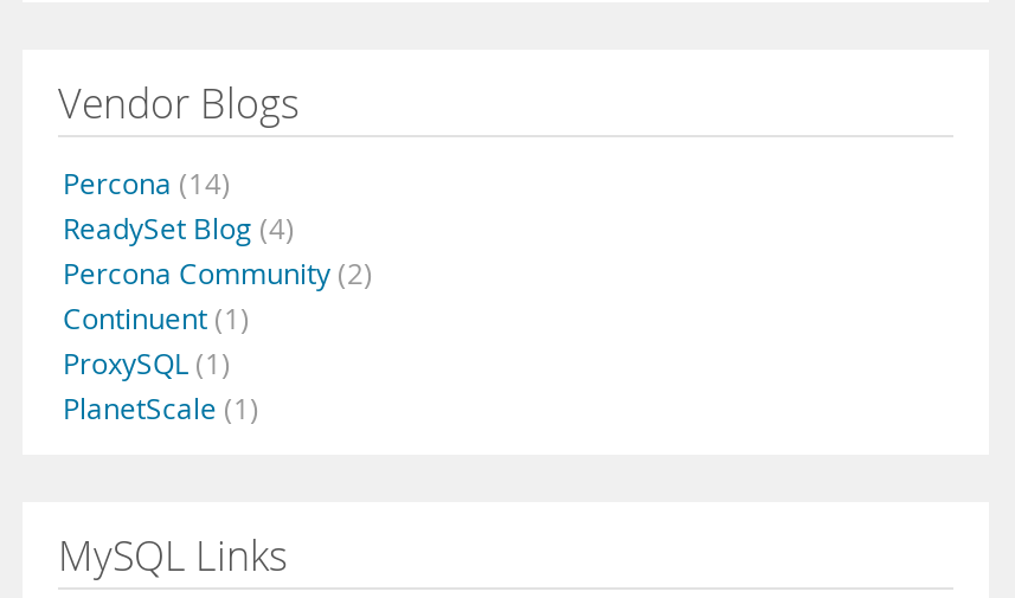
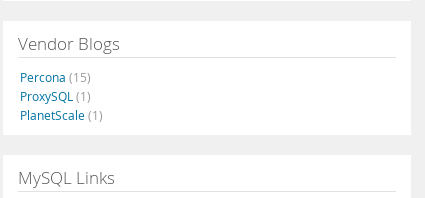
- Percona (14)
- ReadySet Blog (4)
- Percona Community (2)
- Continuent (1)
+ Percona (15)
